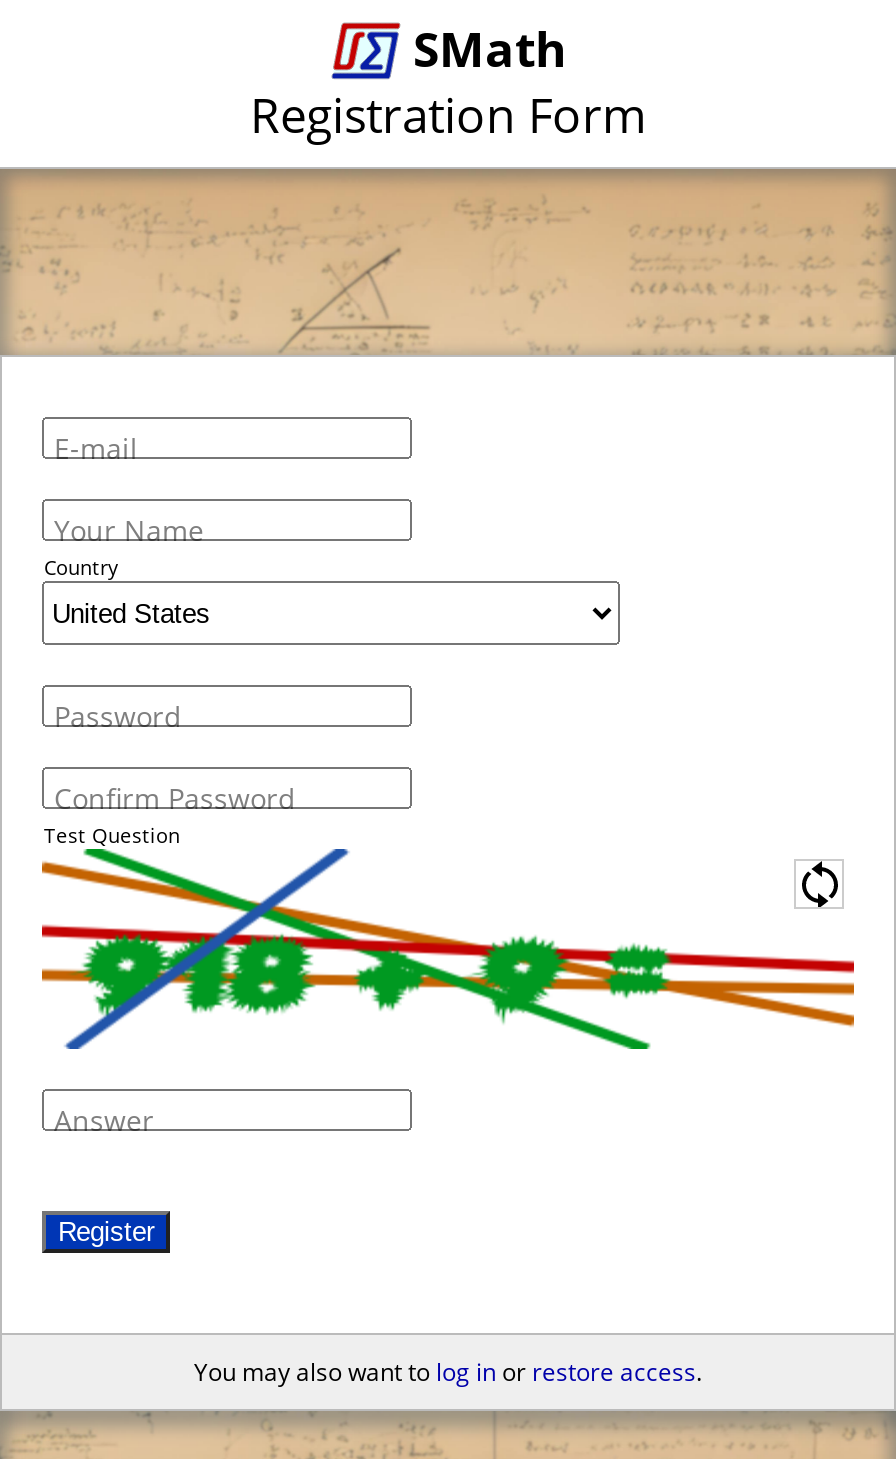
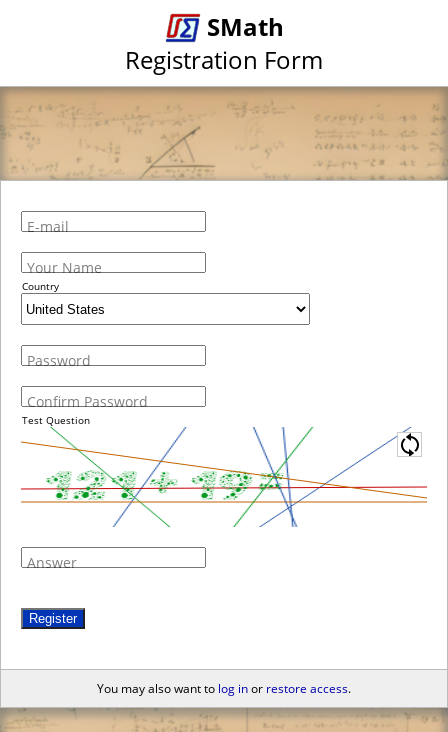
- [image]
+ [image]
